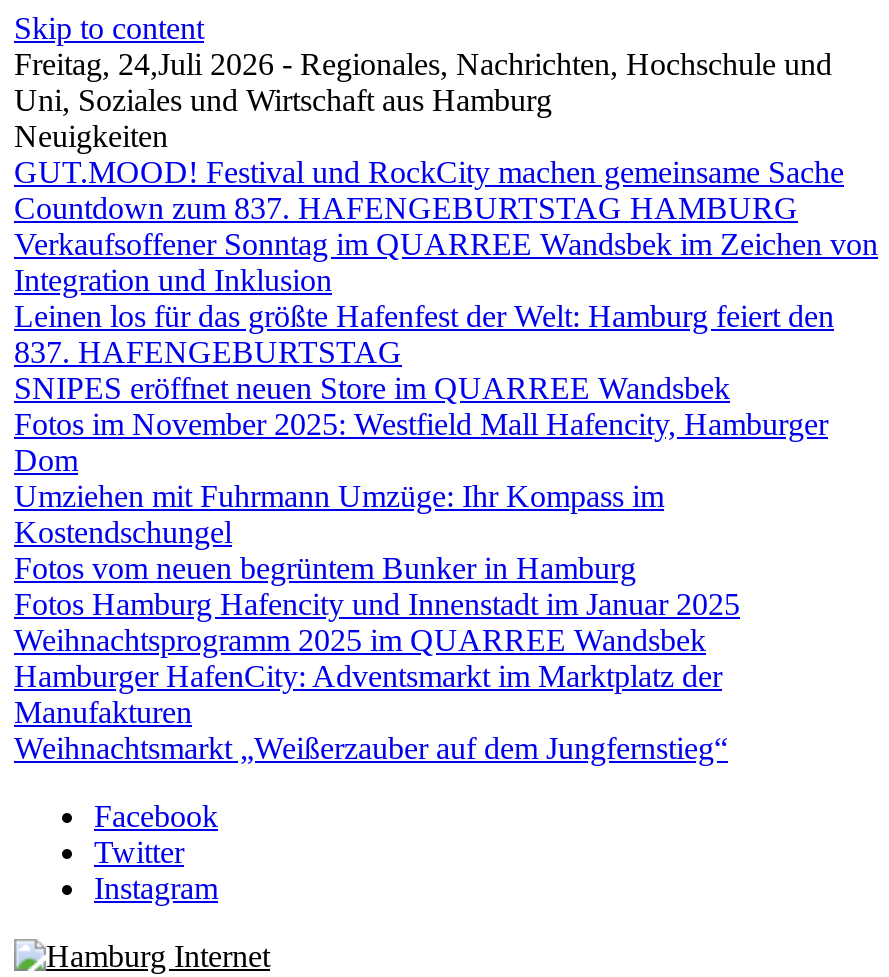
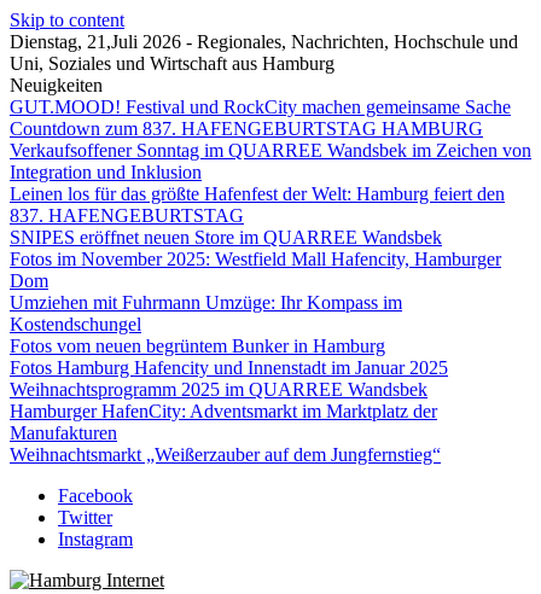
- Freitag, 24,Juli 2026 - Regionales, Nachrichten, Hochschule und
+ Dienstag, 21,Juli 2026 - Regionales, Nachrichten, Hochschule und
